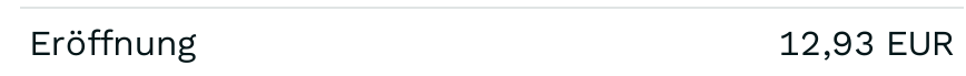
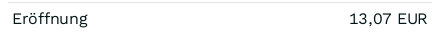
- 12,93 EUR
+ 13,07 EUR
